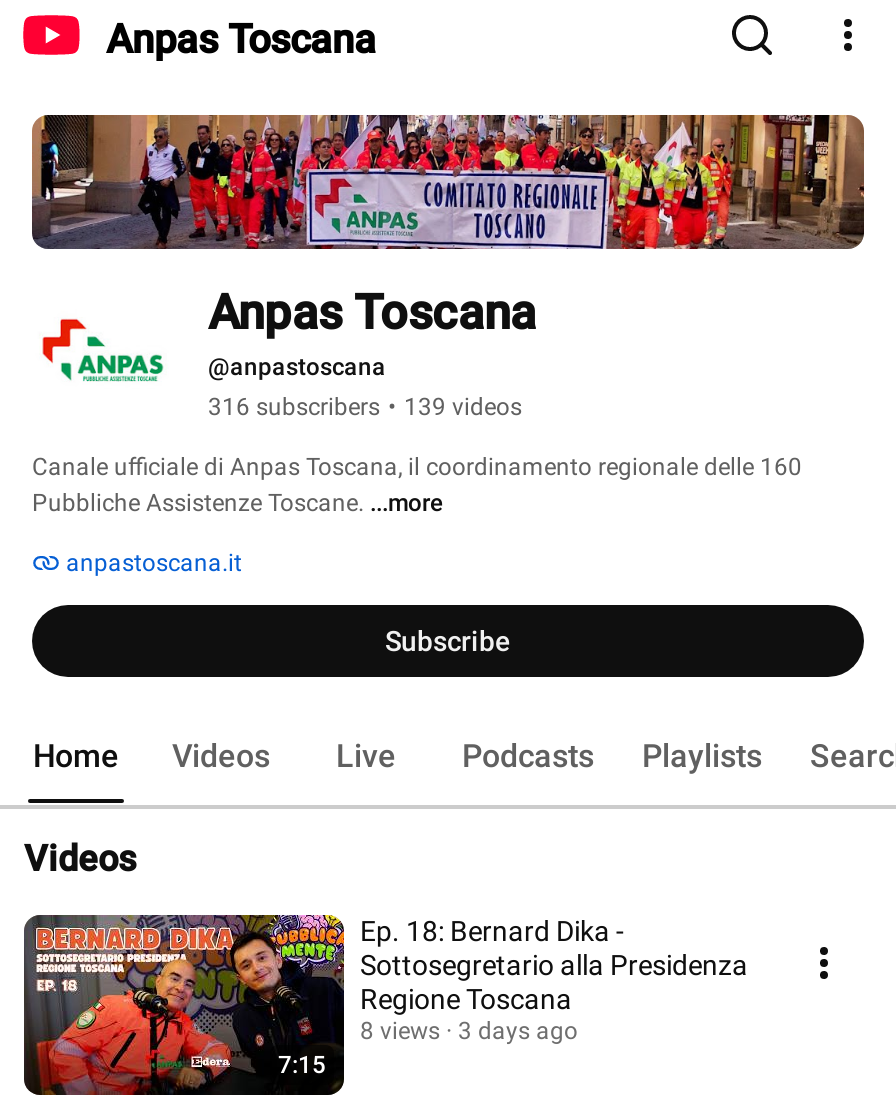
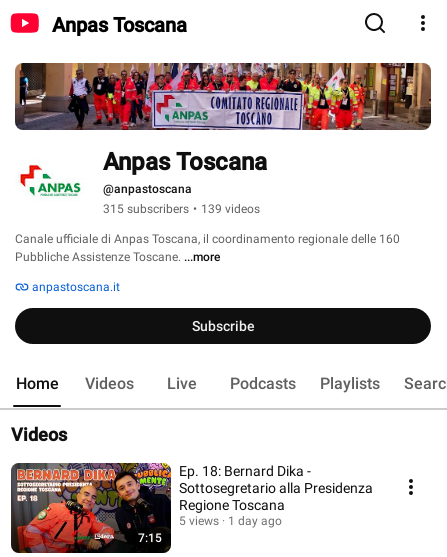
- 316 subscribers • 139 videos
+ 315 subscribers • 139 videos

- 8 views
+ 5 views

- 3 days ago
+ 1 day ago
